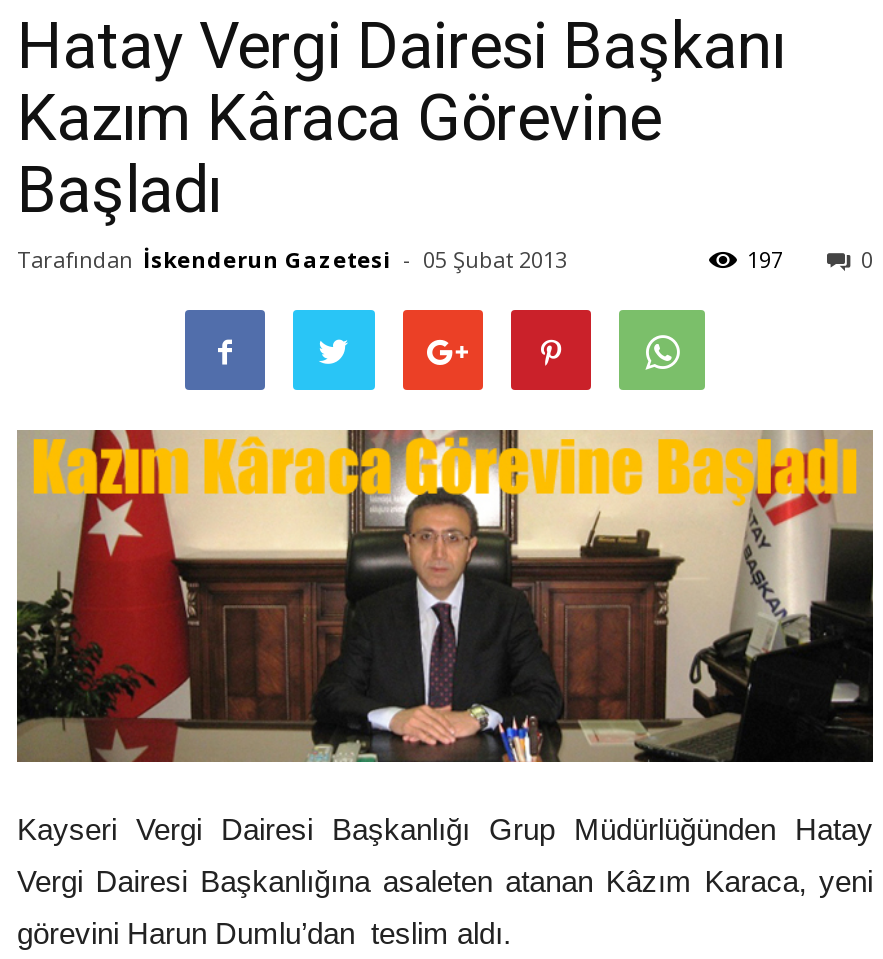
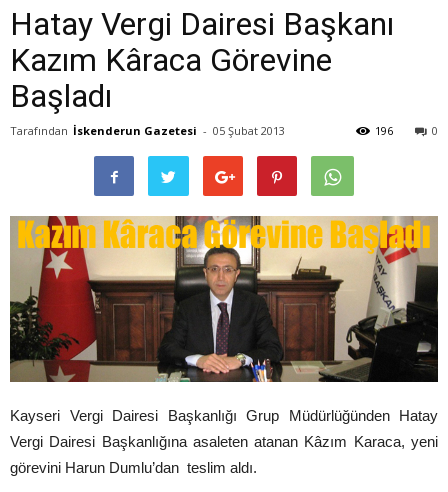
- 197
+ 196
